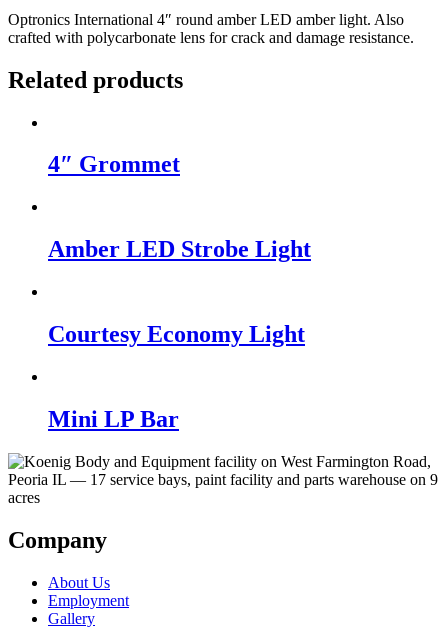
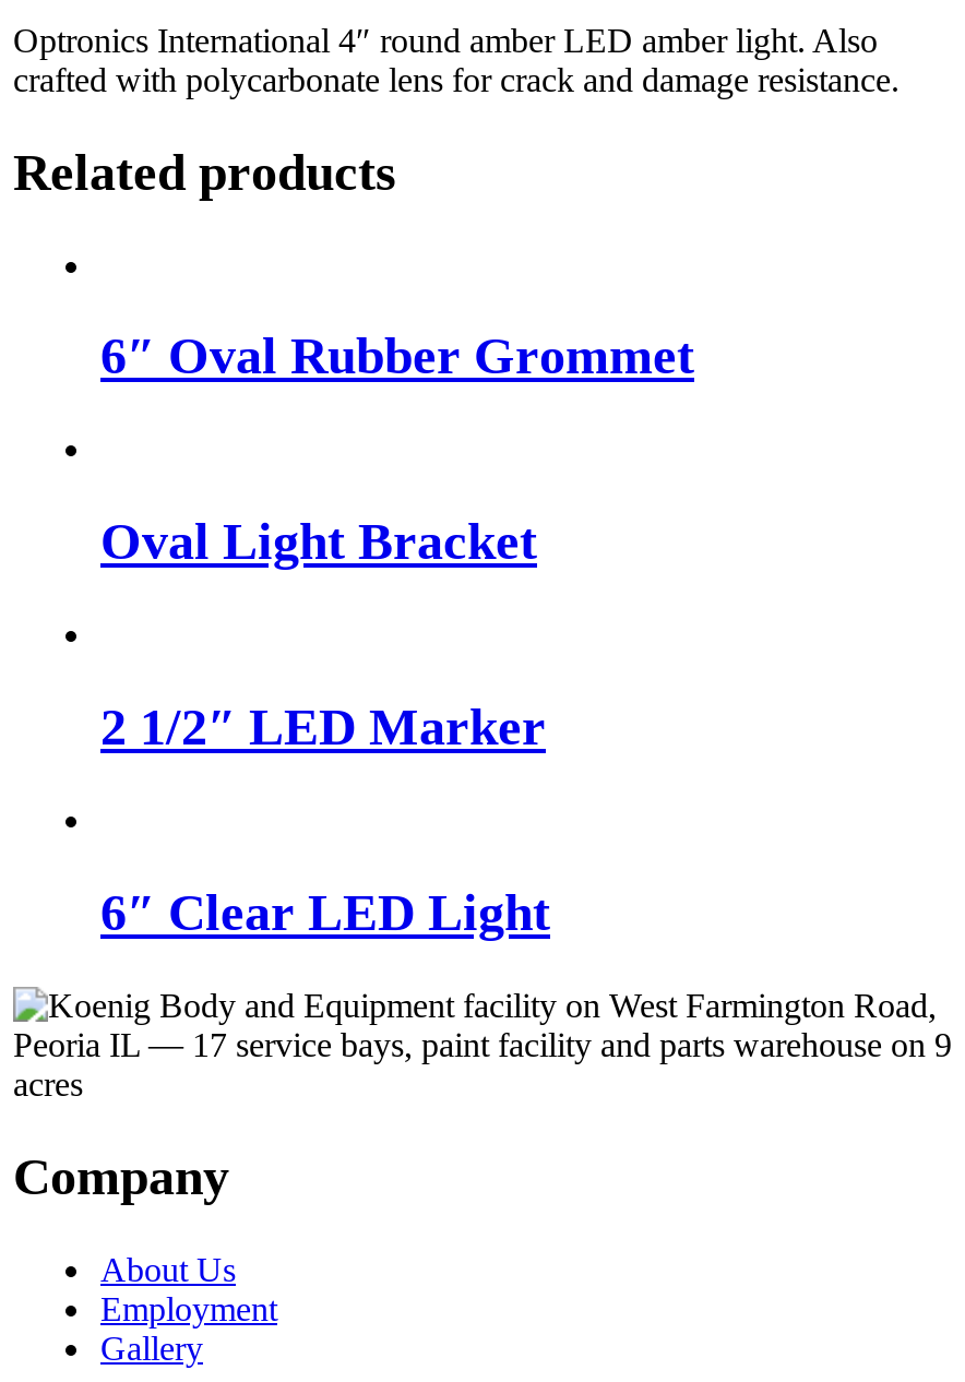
- 4″ Grommet
+ 6″ Oval Rubber Grommet

- Amber LED Strobe Light
+ Oval Light Bracket

- Courtesy Economy Light
+ 2 1/2″ LED Marker

- Mini LP Bar
+ 6″ Clear LED Light
